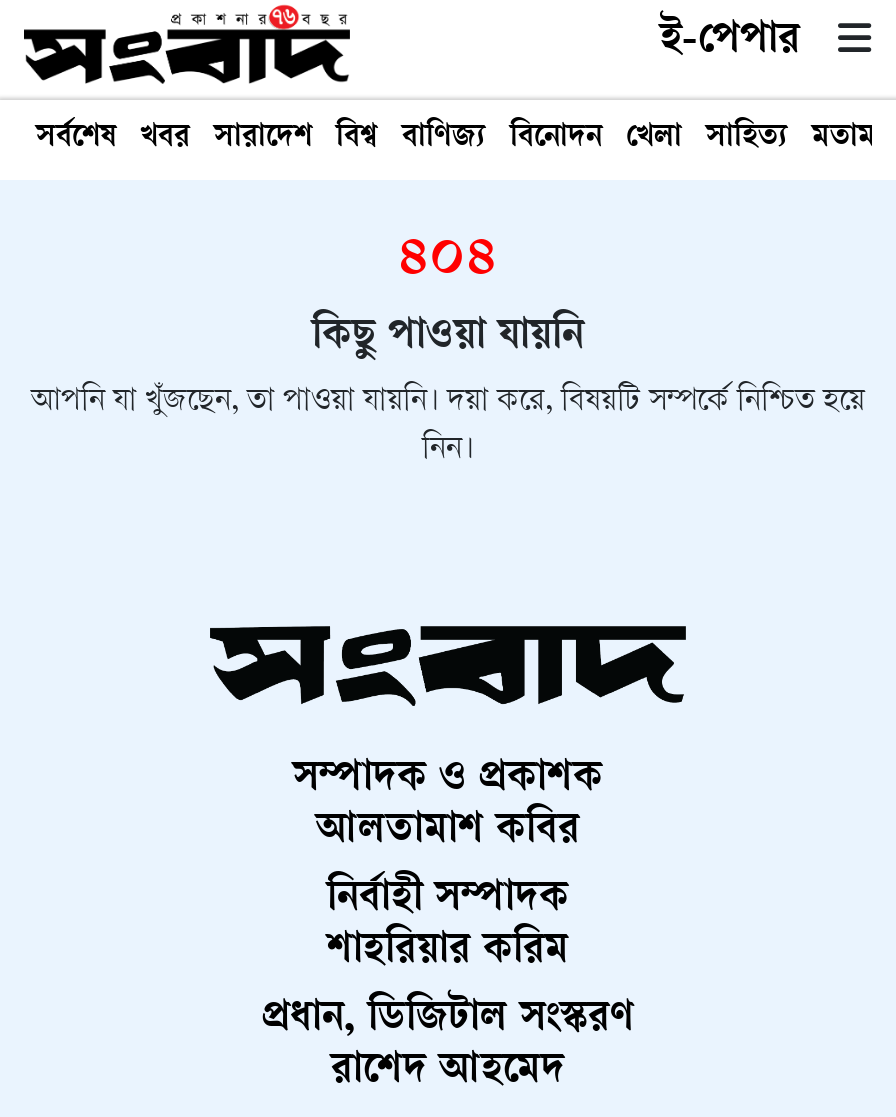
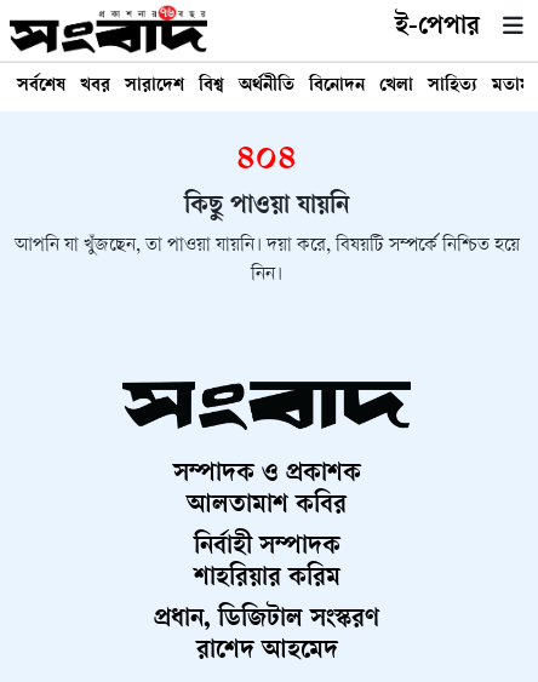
- বাণিজ্য
+ অর্থনীতি
